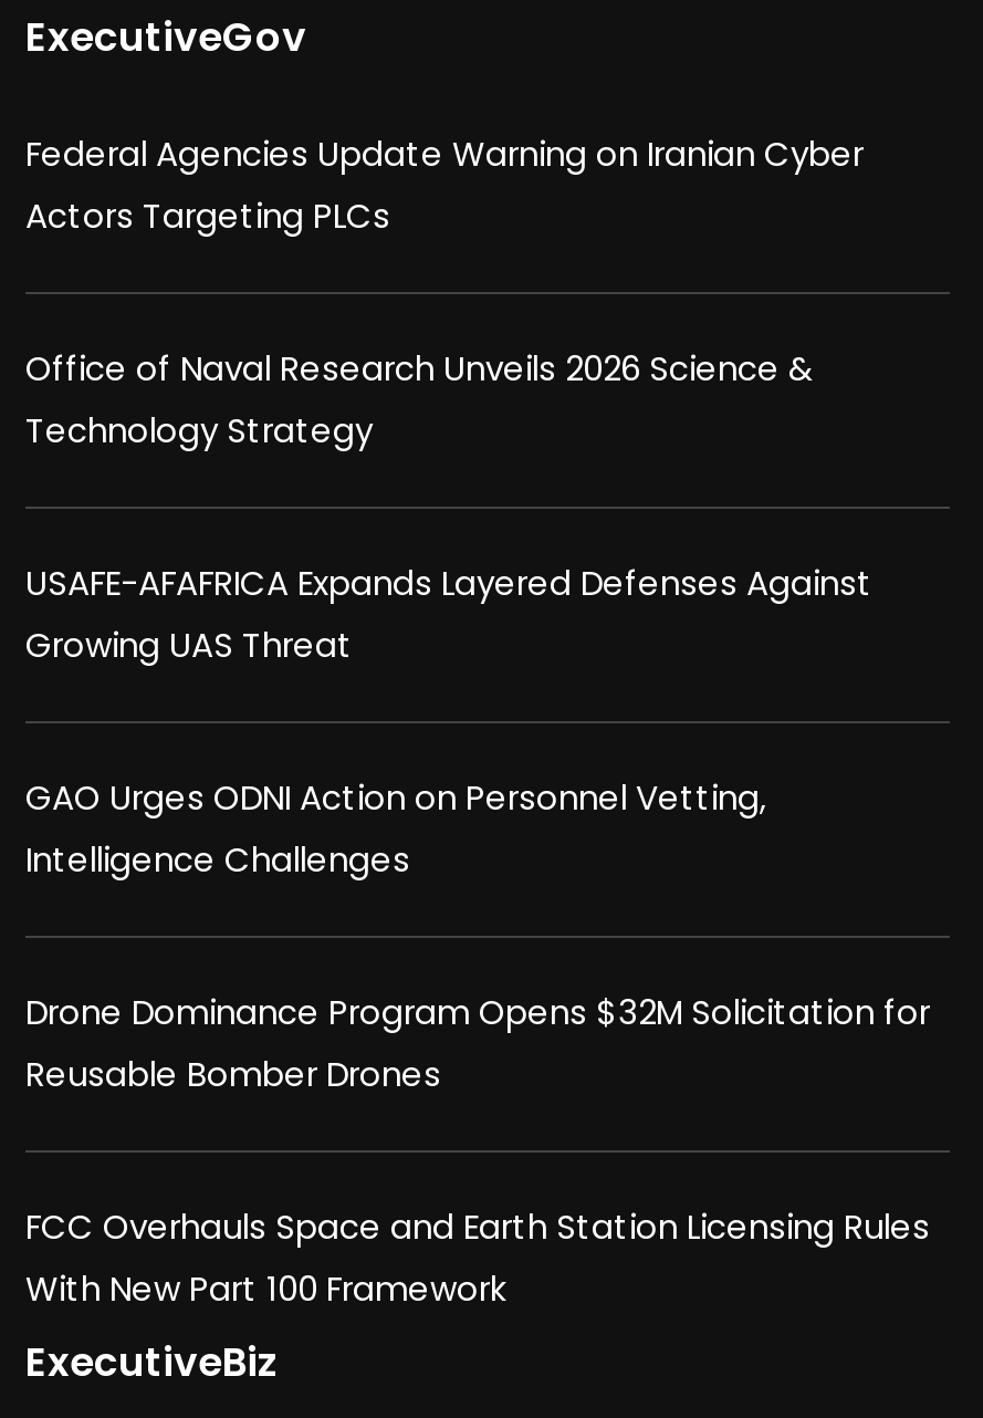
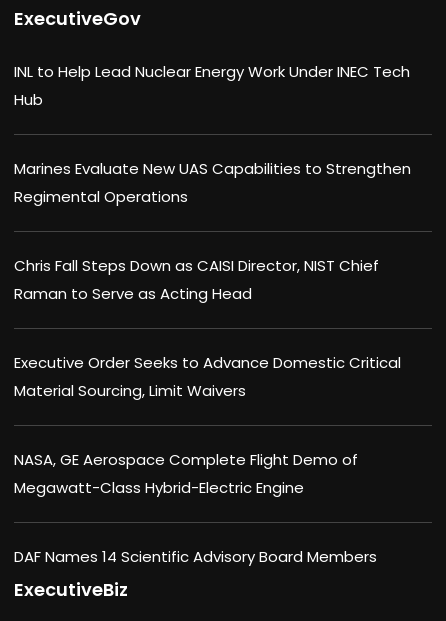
- Federal Agencies Update Warning on Iranian Cyber
- Actors Targeting PLCs
+ INL to Help Lead Nuclear Energy Work Under INEC Tech
+ Hub

- Office of Naval Research Unveils 2026 Science &
- Technology Strategy
+ Marines Evaluate New UAS Capabilities to Strengthen
+ Regimental Operations

- USAFE-AFAFRICA Expands Layered Defenses Against
- Growing UAS Threat
+ Chris Fall Steps Down as CAISI Director, NIST Chief
+ Raman to Serve as Acting Head

- GAO Urges ODNI Action on Personnel Vetting,
- Intelligence Challenges
+ Executive Order Seeks to Advance Domestic Critical
+ Material Sourcing, Limit Waivers

- Drone Dominance Program Opens $32M Solicitation for
- Reusable Bomber Drones
+ NASA, GE Aerospace Complete Flight Demo of
+ Megawatt-Class Hybrid-Electric Engine

- FCC Overhauls Space and Earth Station Licensing Rules
- With New Part 100 Framework
+ DAF Names 14 Scientific Advisory Board Members
